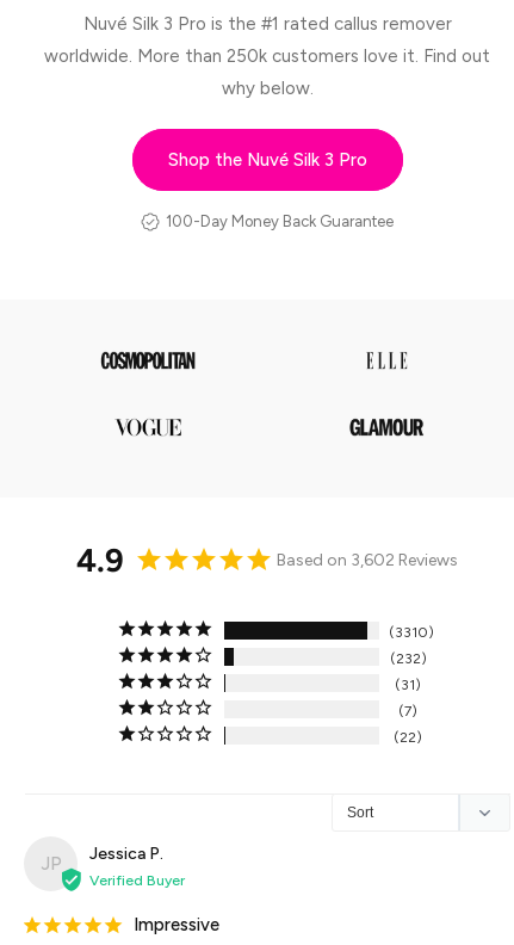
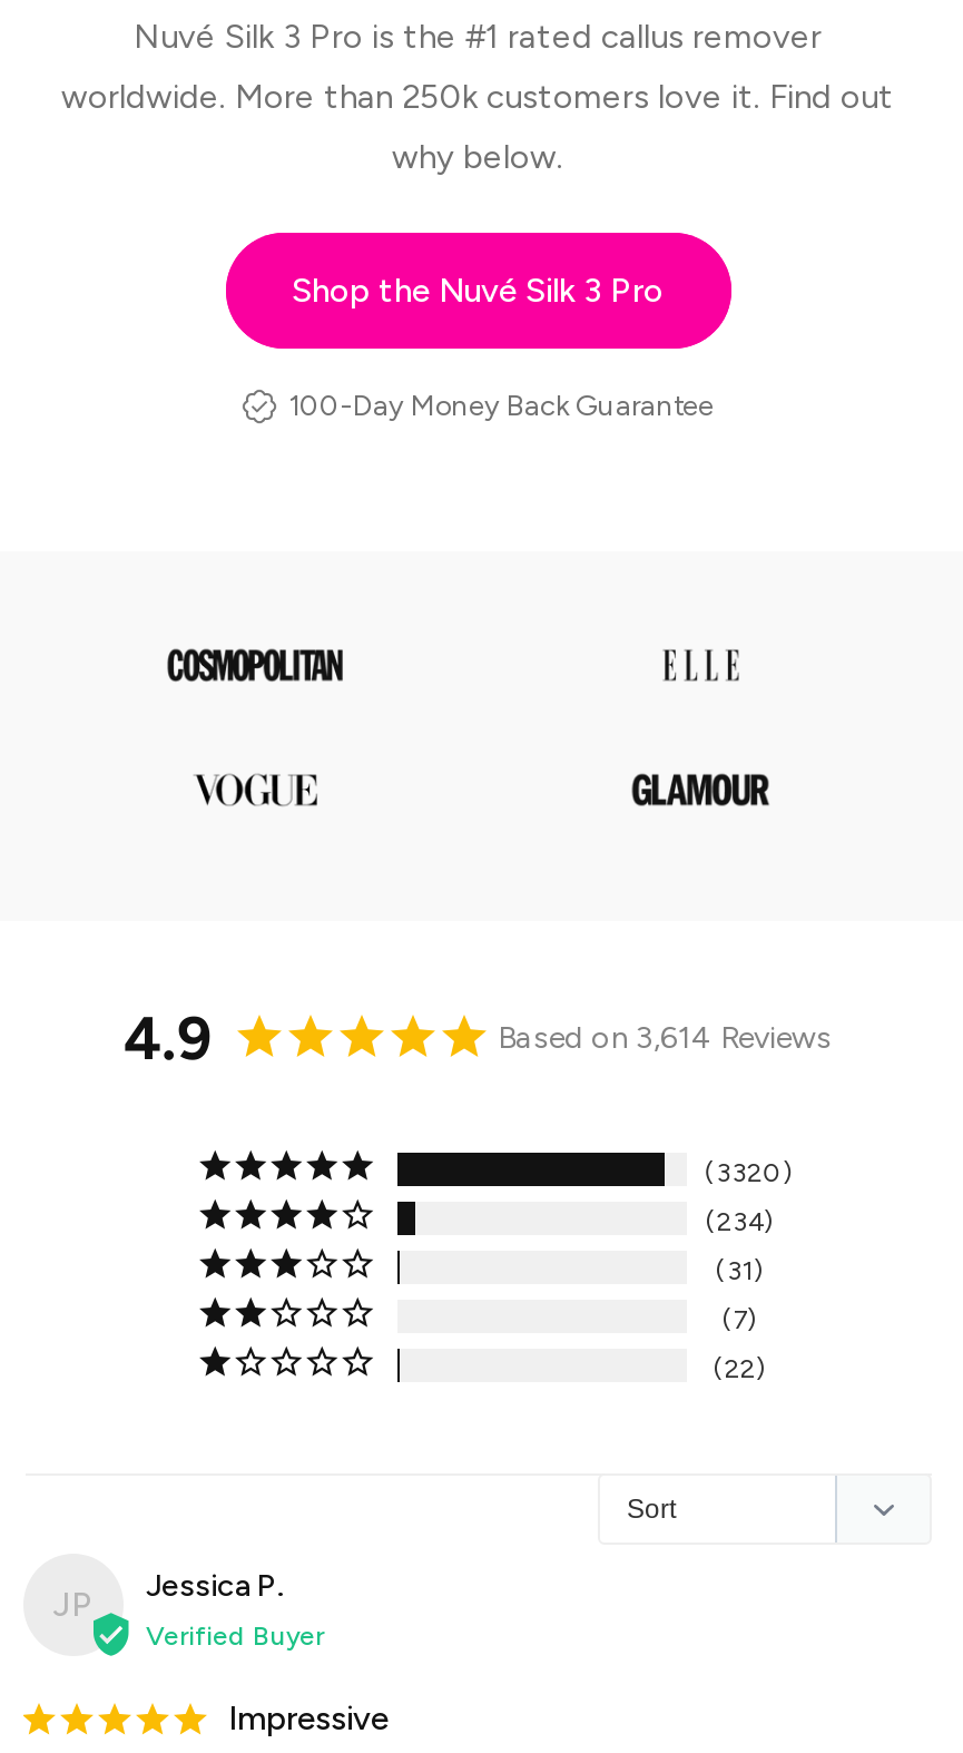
- Based on 3,602 Reviews
+ Based on 3,614 Reviews

- 3310
+ 3320

- 232
+ 234
